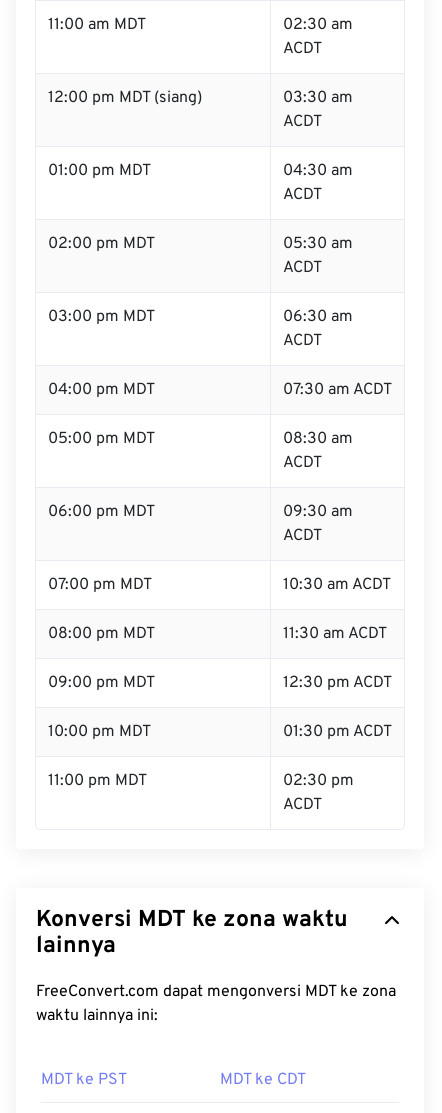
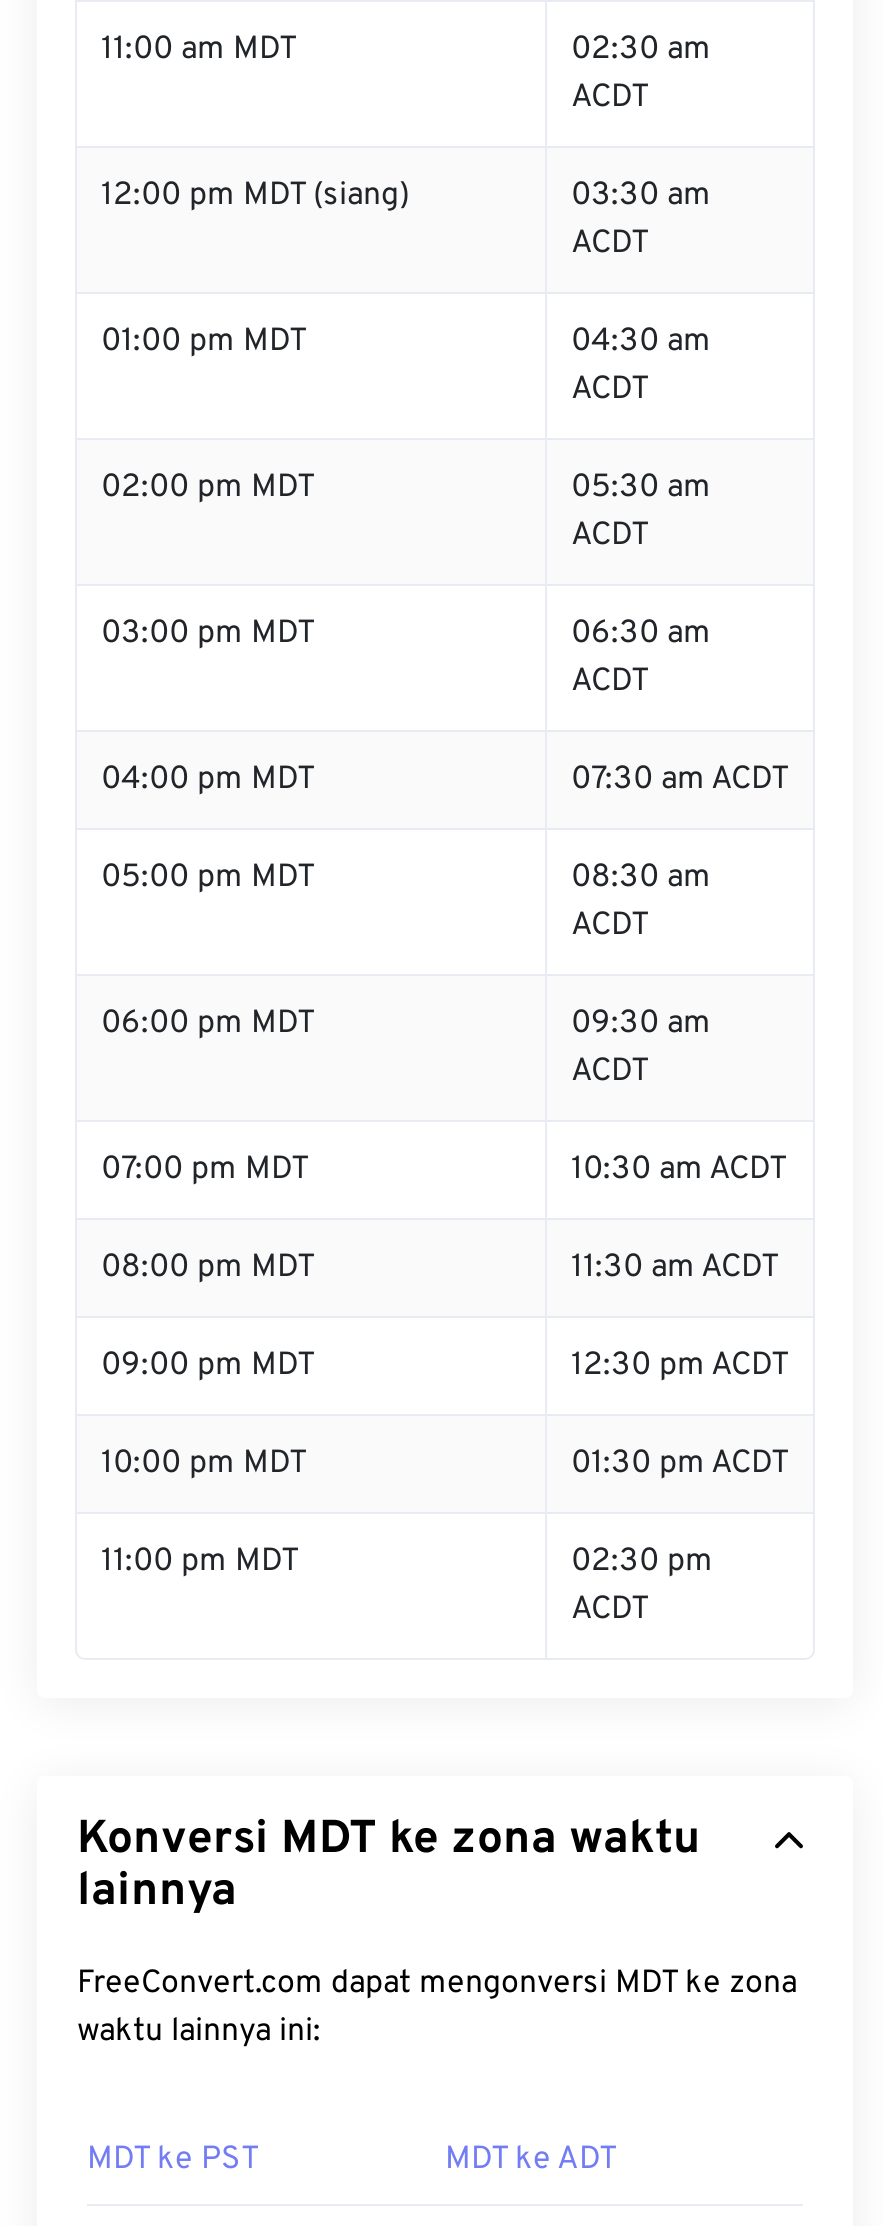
- MDT ke CDT
+ MDT ke ADT
